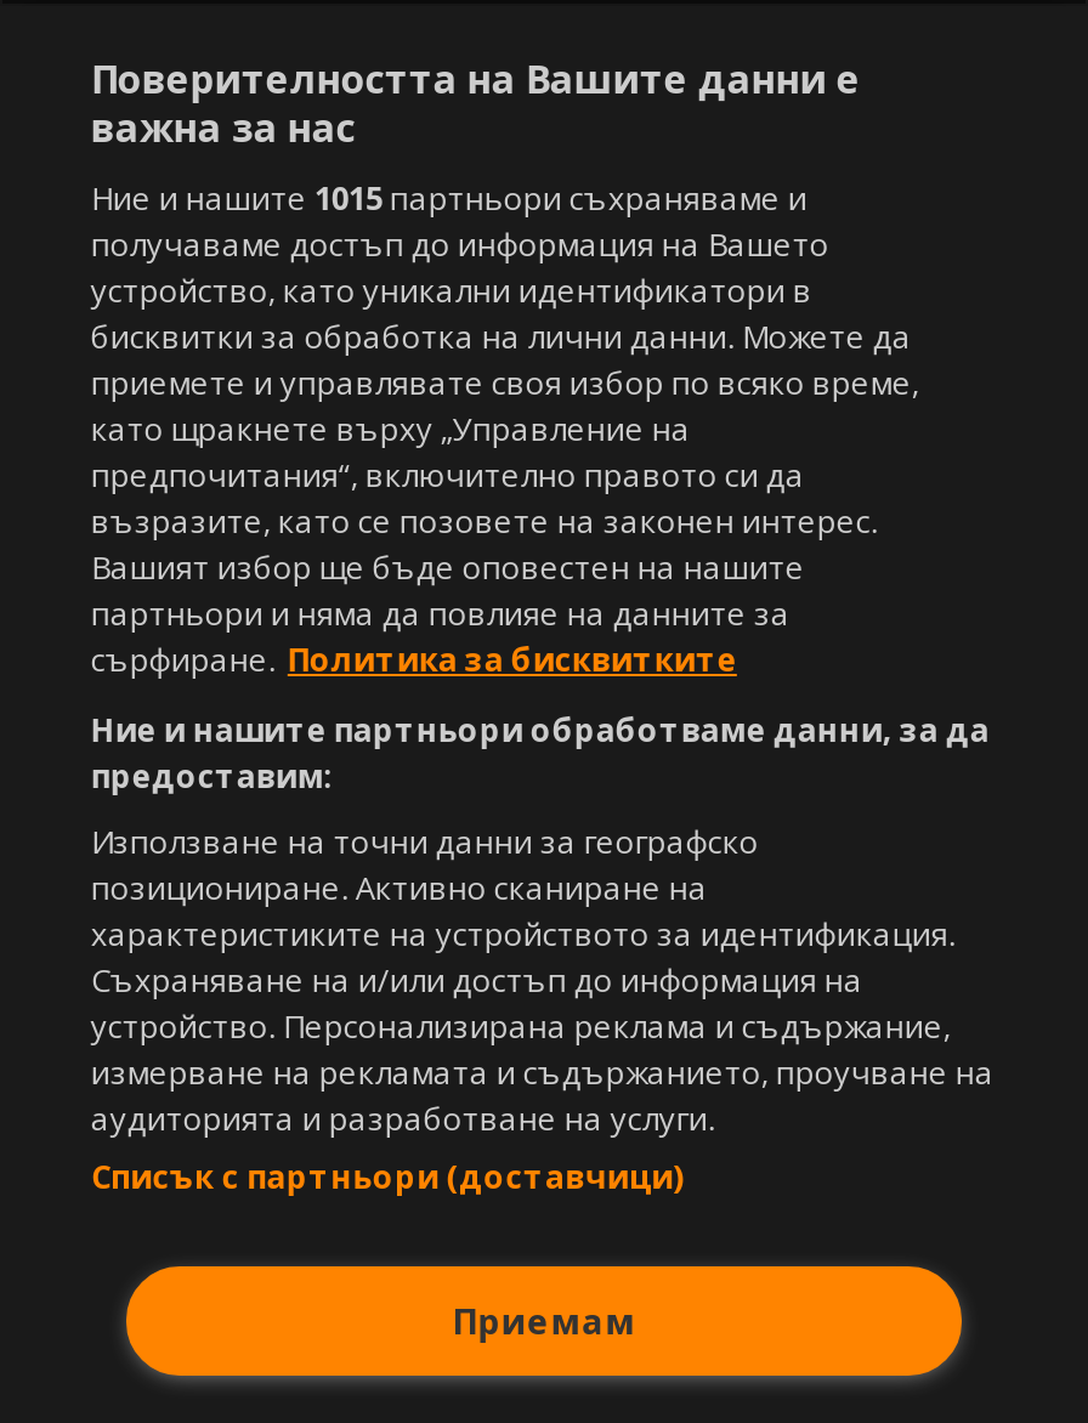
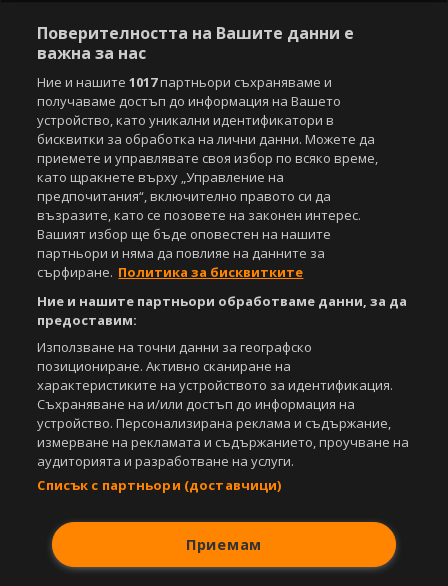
- Ние и нашите 1015 партньори съхраняваме и
+ Ние и нашите 1017 партньори съхраняваме и
